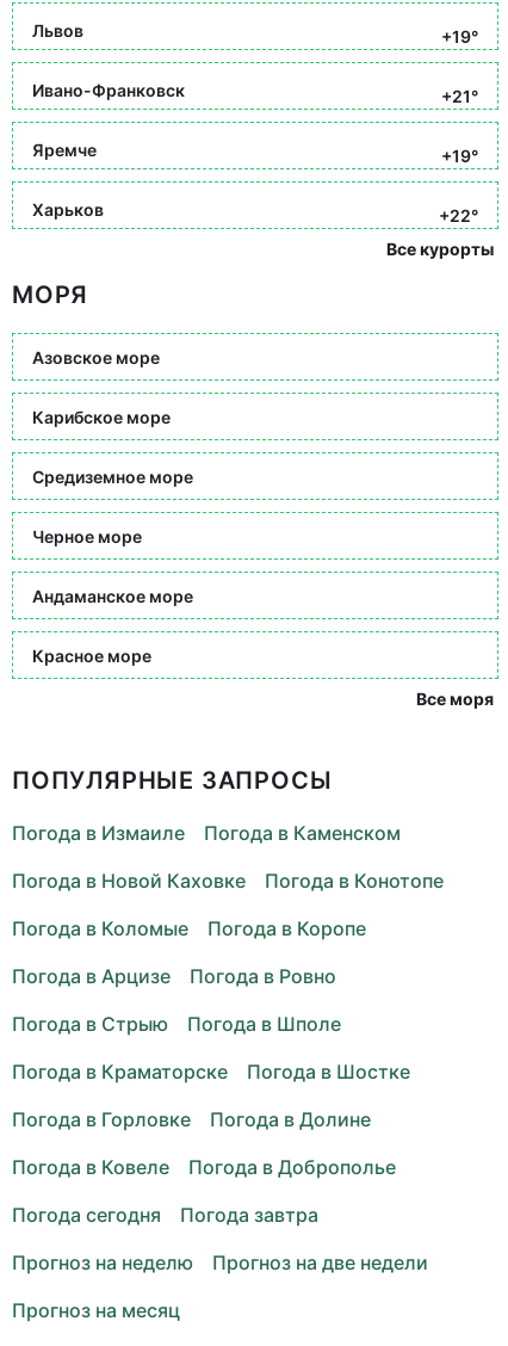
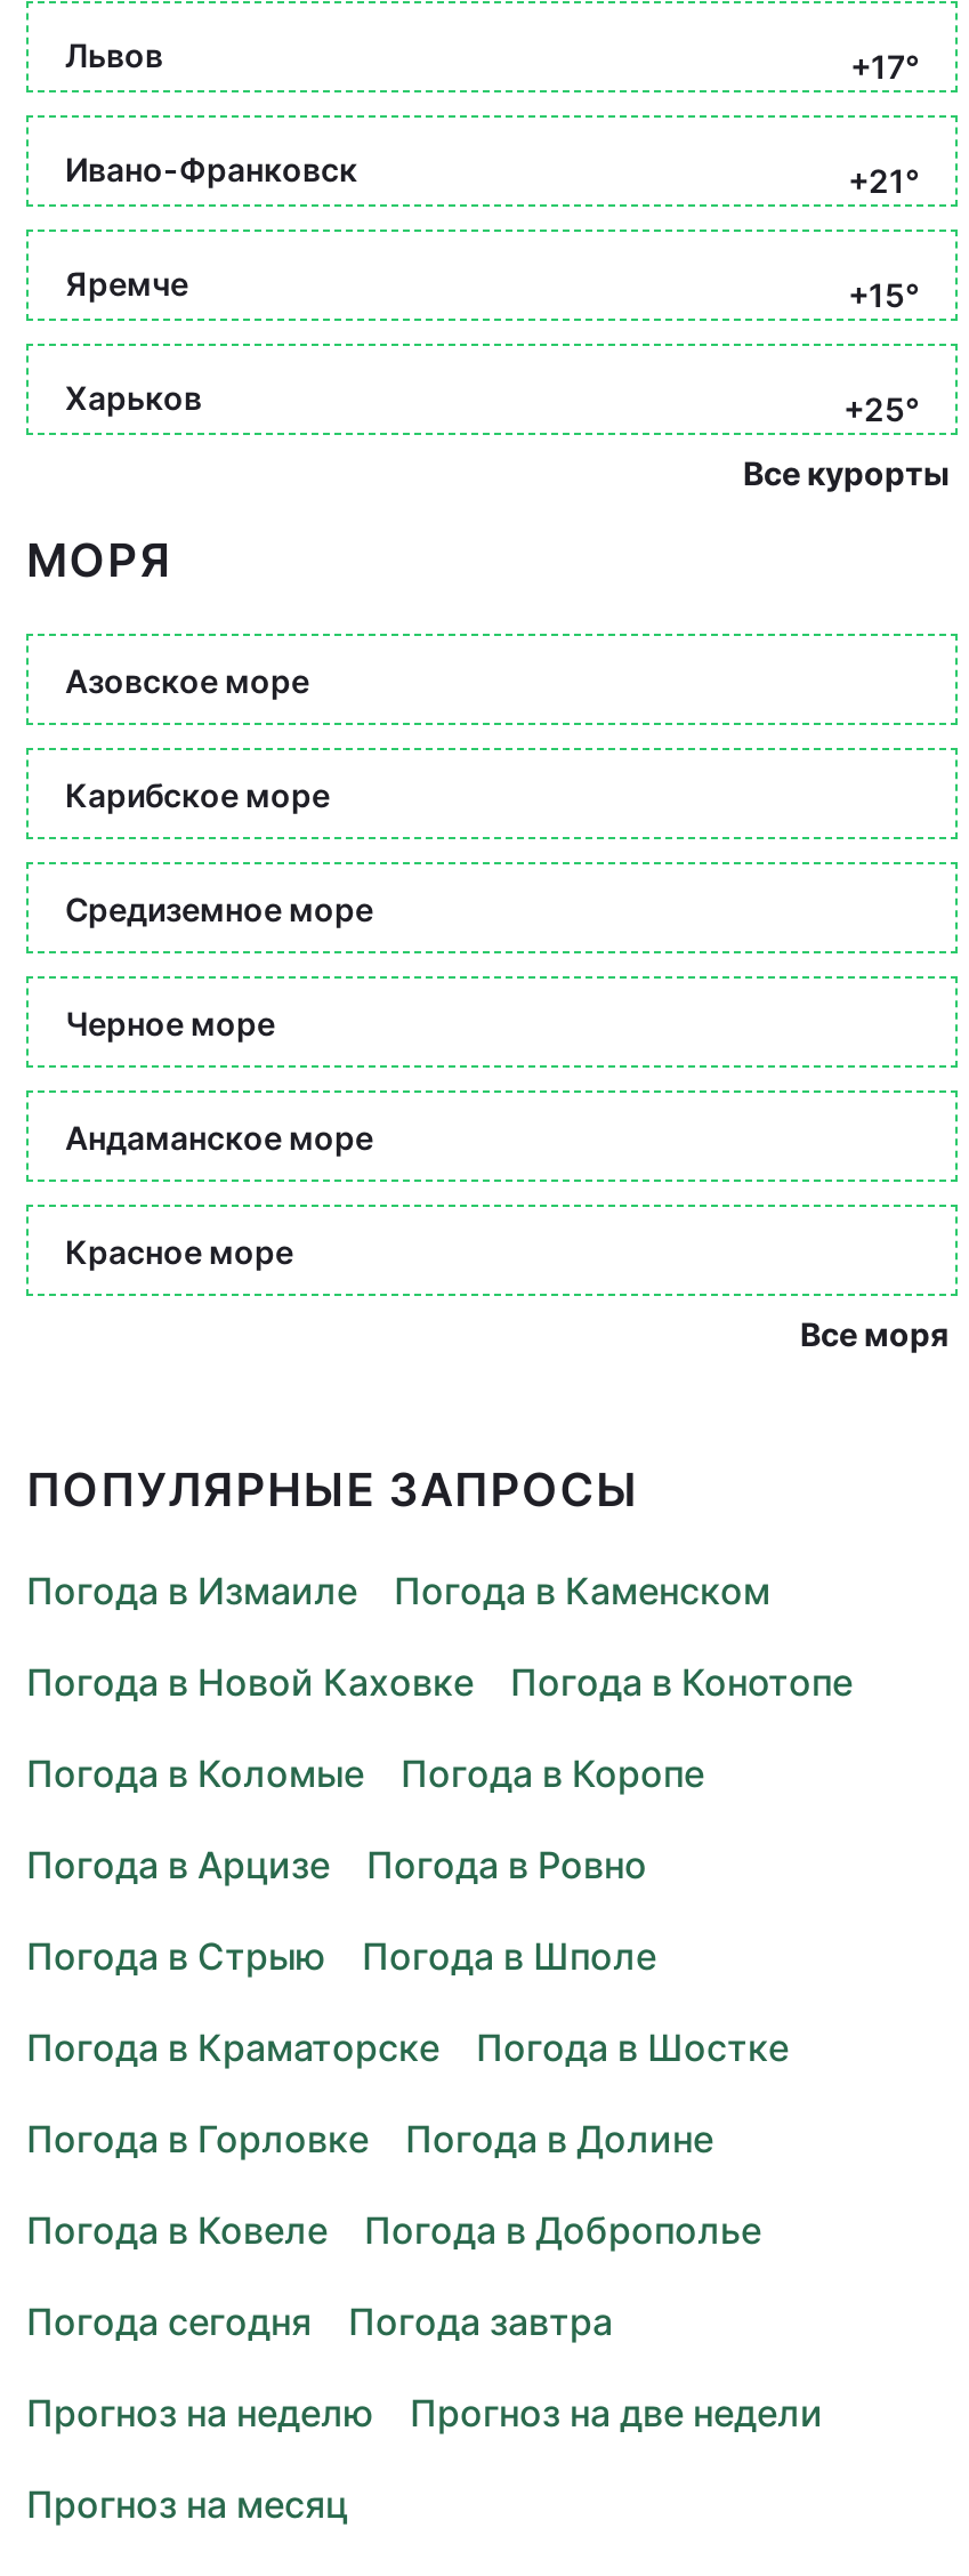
- +19°
+ +17°

- +19°
+ +15°

- +22°
+ +25°
